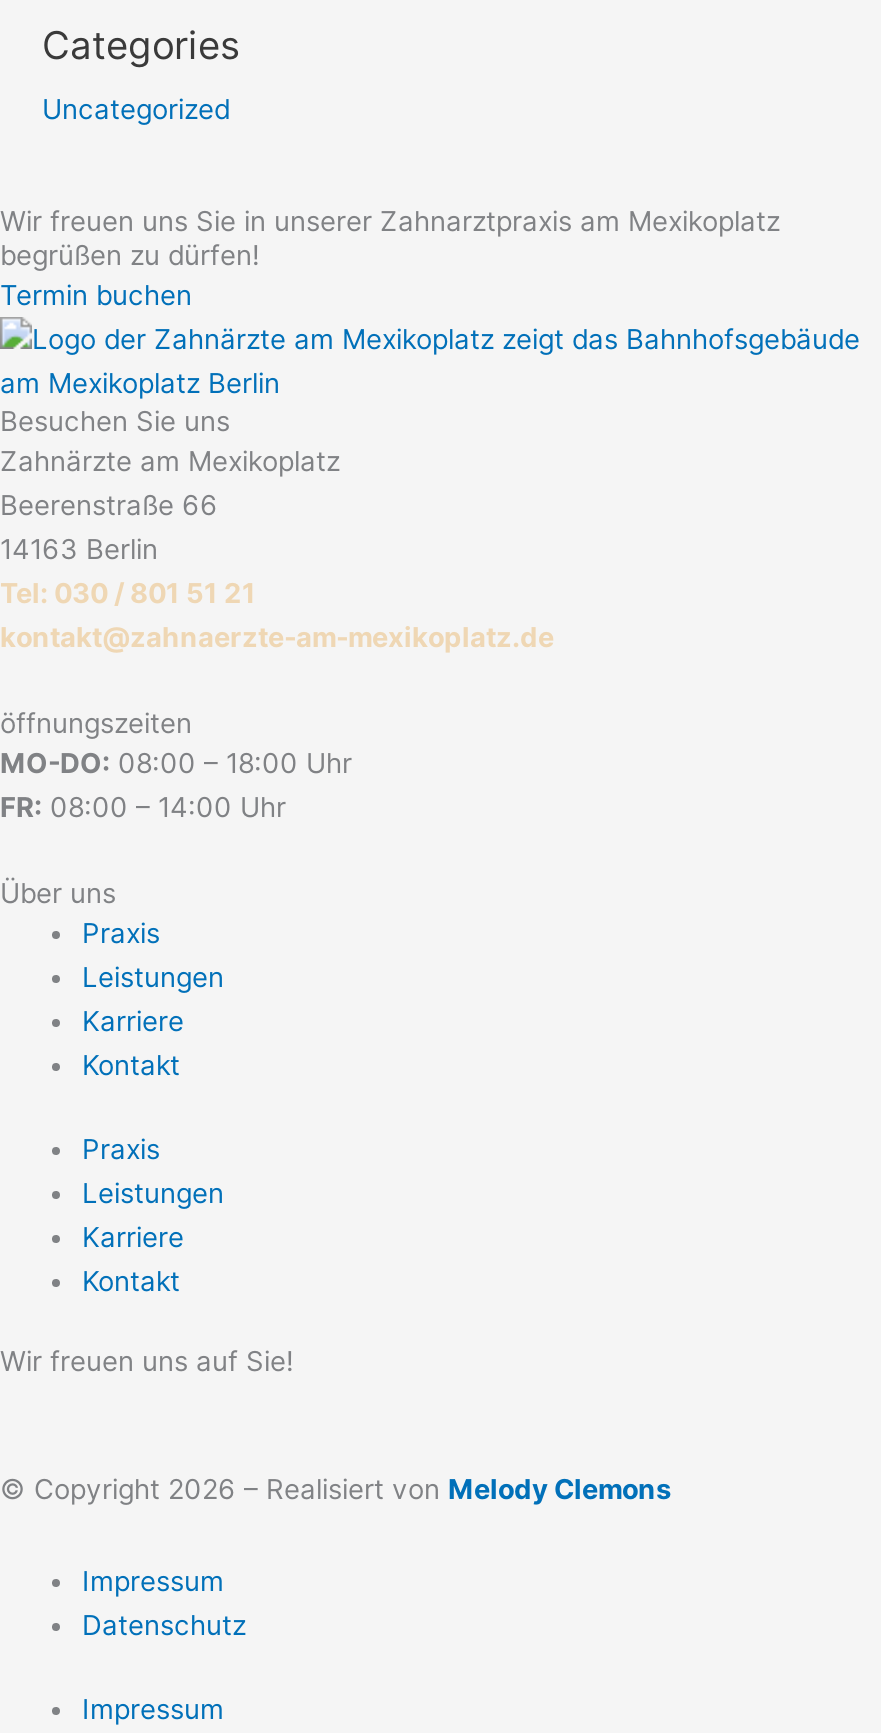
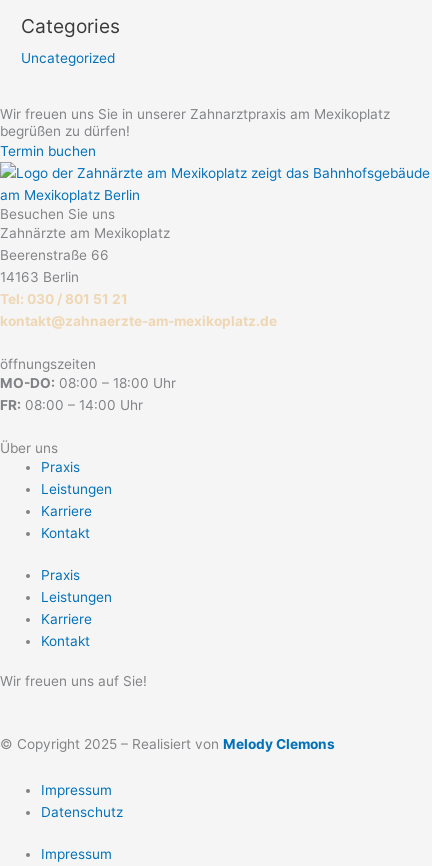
- © Copyright 2026 – Realisiert von Melody Clemons
+ © Copyright 2025 – Realisiert von Melody Clemons
